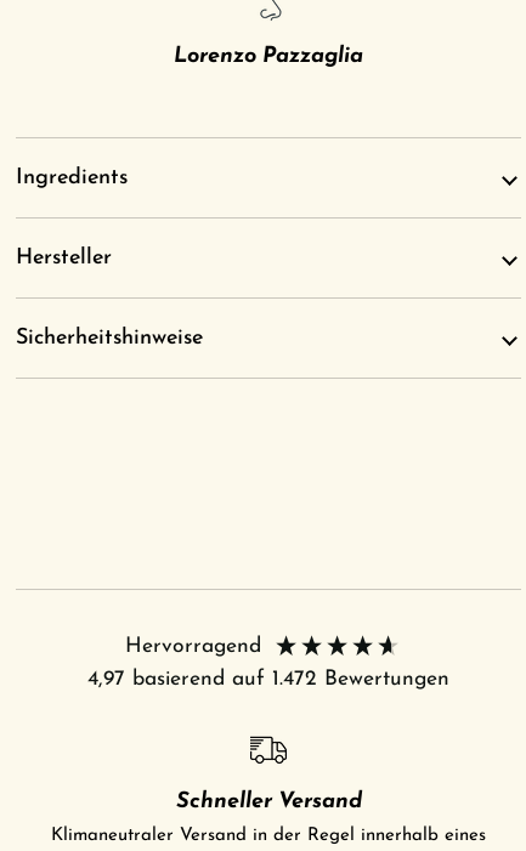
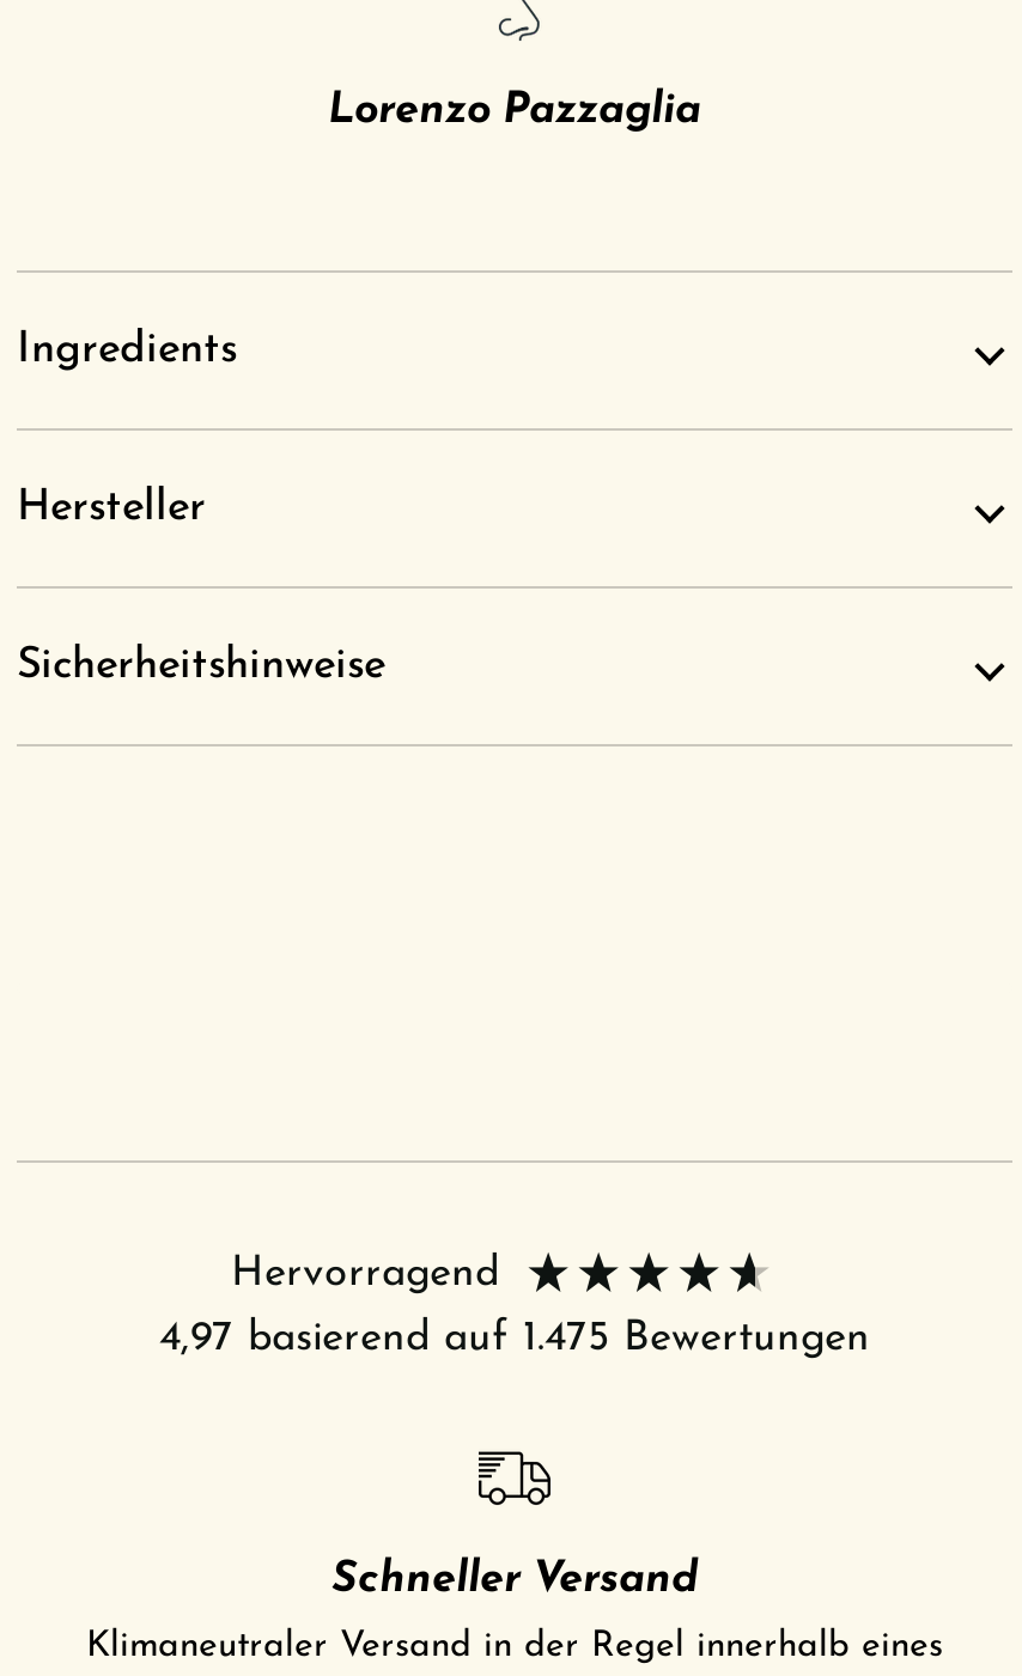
- 4,97 basierend auf 1.472 Bewertungen
+ 4,97 basierend auf 1.475 Bewertungen
